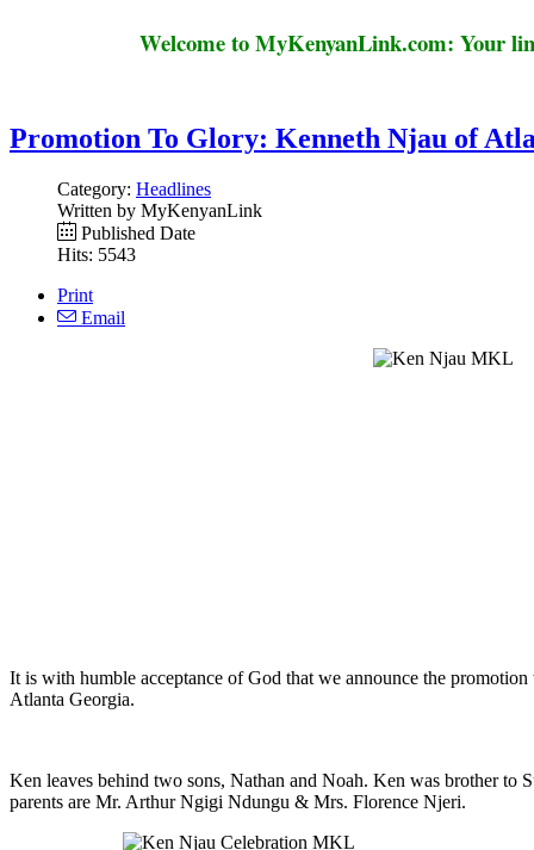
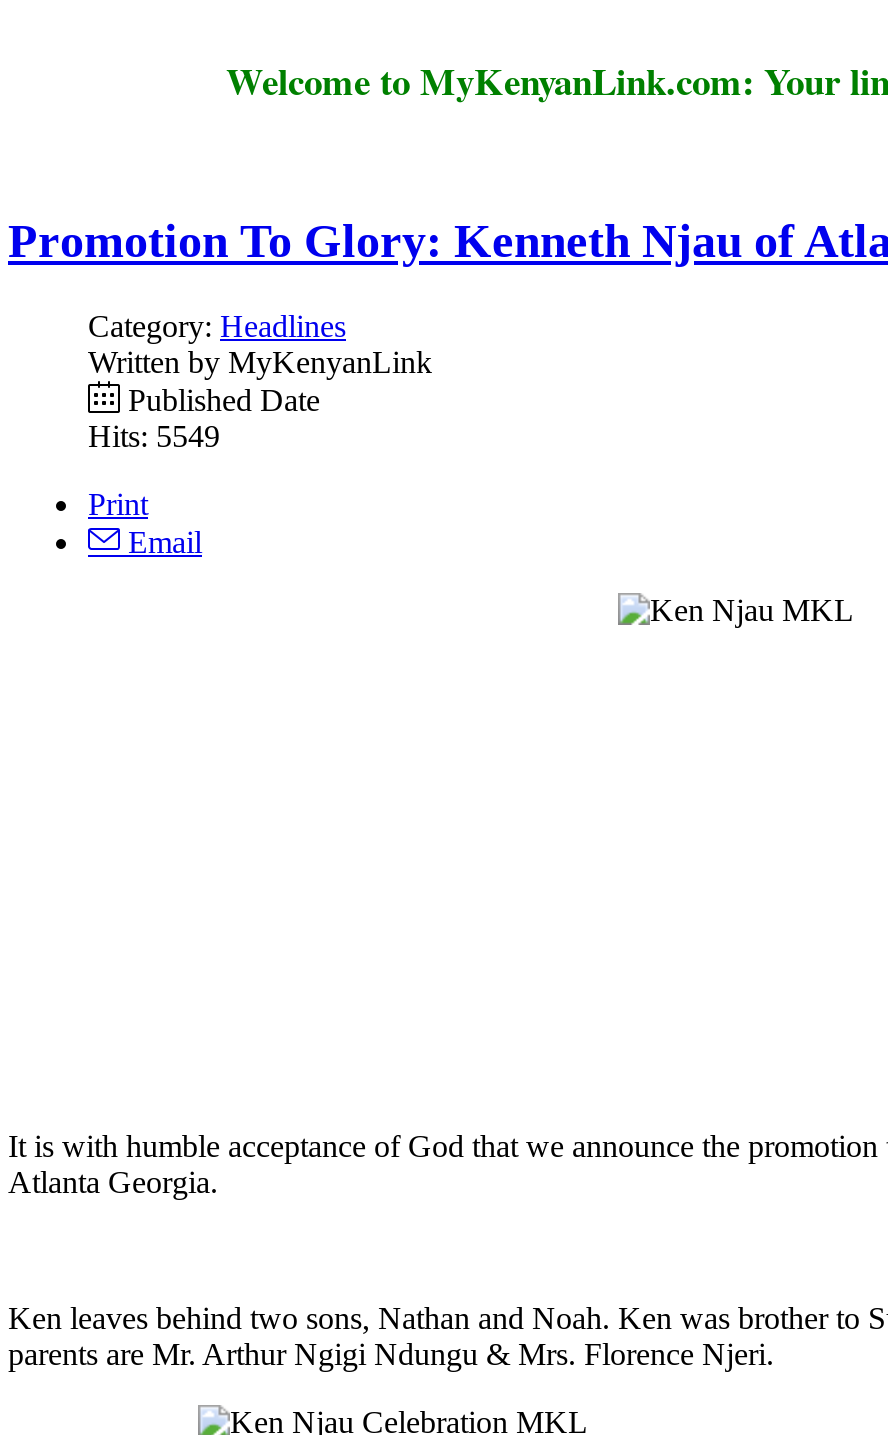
- Hits: 5543
+ Hits: 5549
